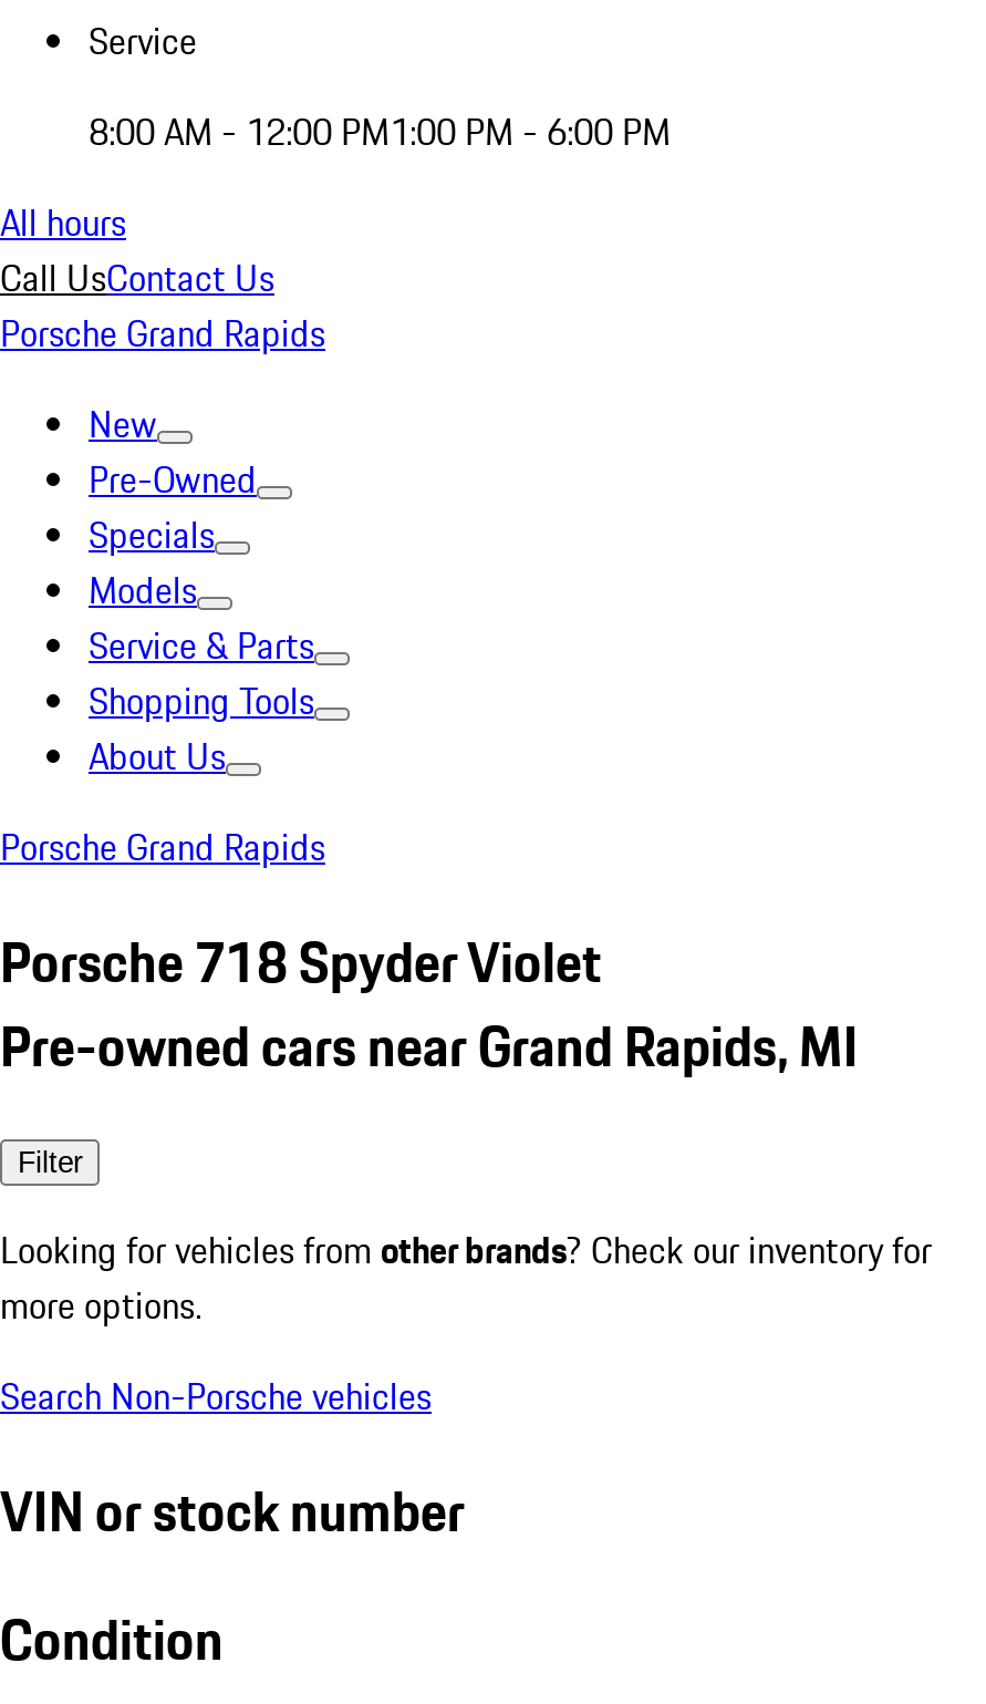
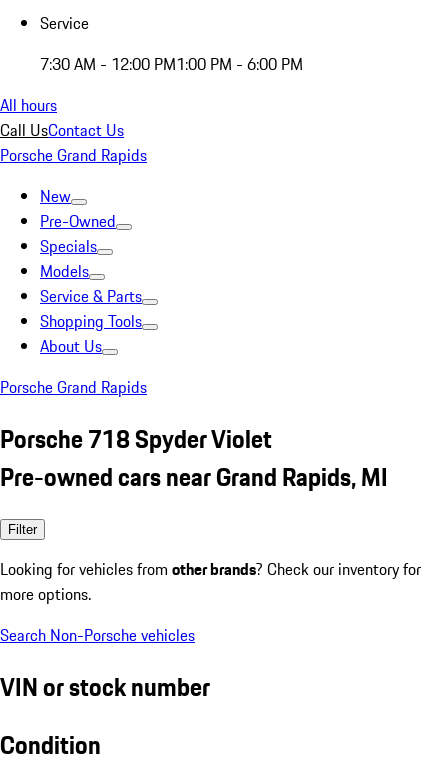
- 8:00 AM - 12:00 PM1:00 PM - 6:00 PM
+ 7:30 AM - 12:00 PM1:00 PM - 6:00 PM
